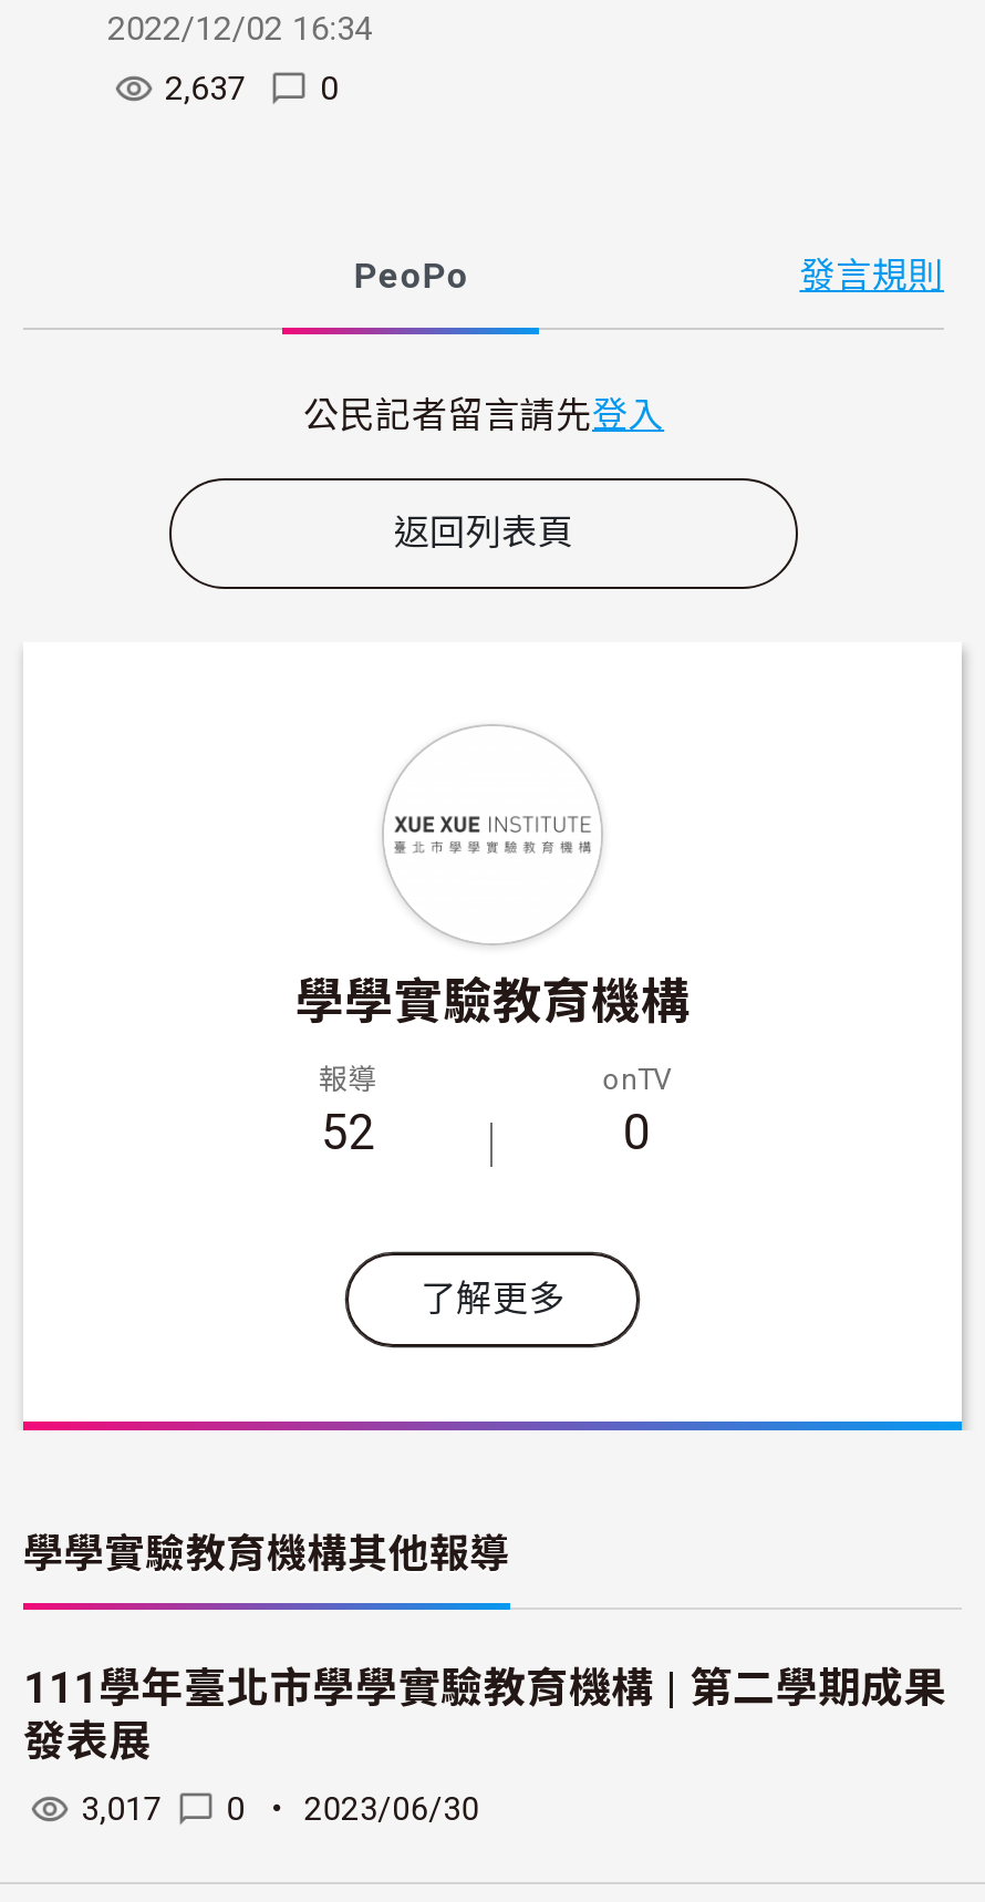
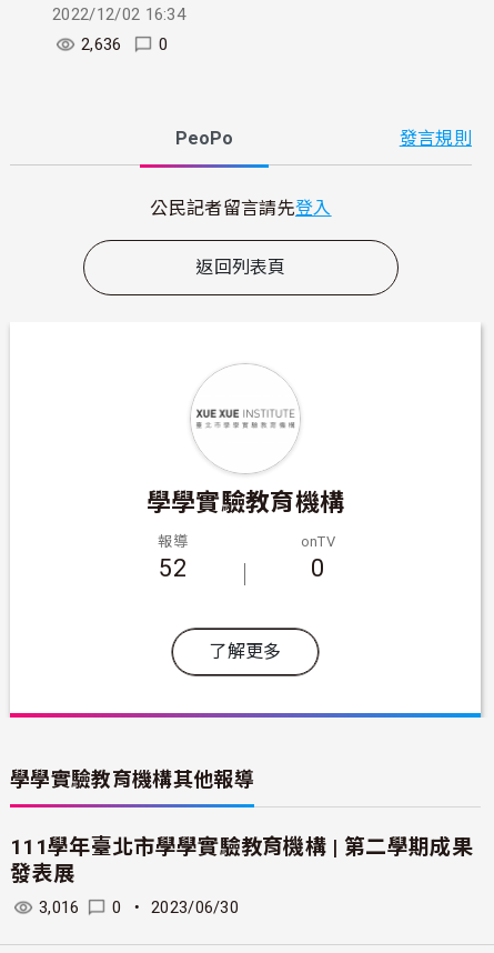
- 2,637 0
+ 2,636 0

- 3,017 0 ・2023/06/30
+ 3,016 0 ・2023/06/30
